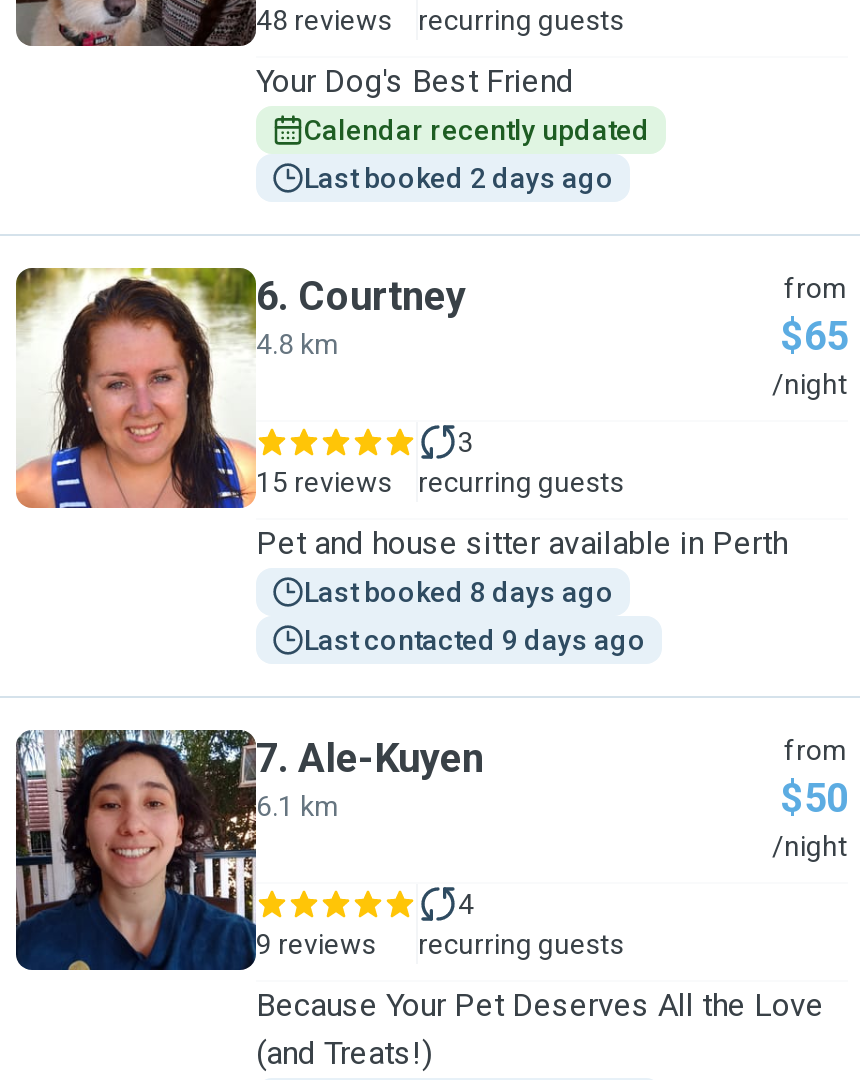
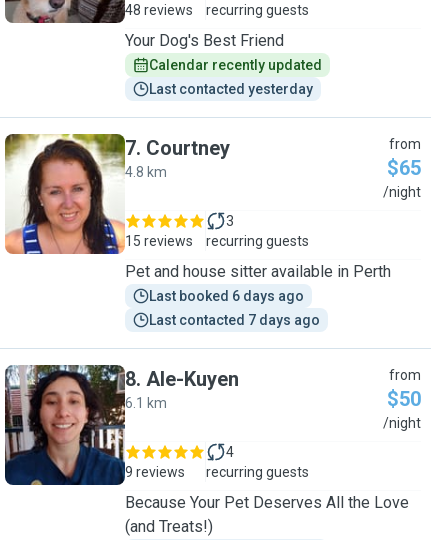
- Last booked 2 days ago
+ Last contacted yesterday

- 6. Courtney
+ 7. Courtney

- Last booked 8 days ago
+ Last booked 6 days ago

- Last contacted 9 days ago
+ Last contacted 7 days ago

- 7. Ale-Kuyen
+ 8. Ale-Kuyen
